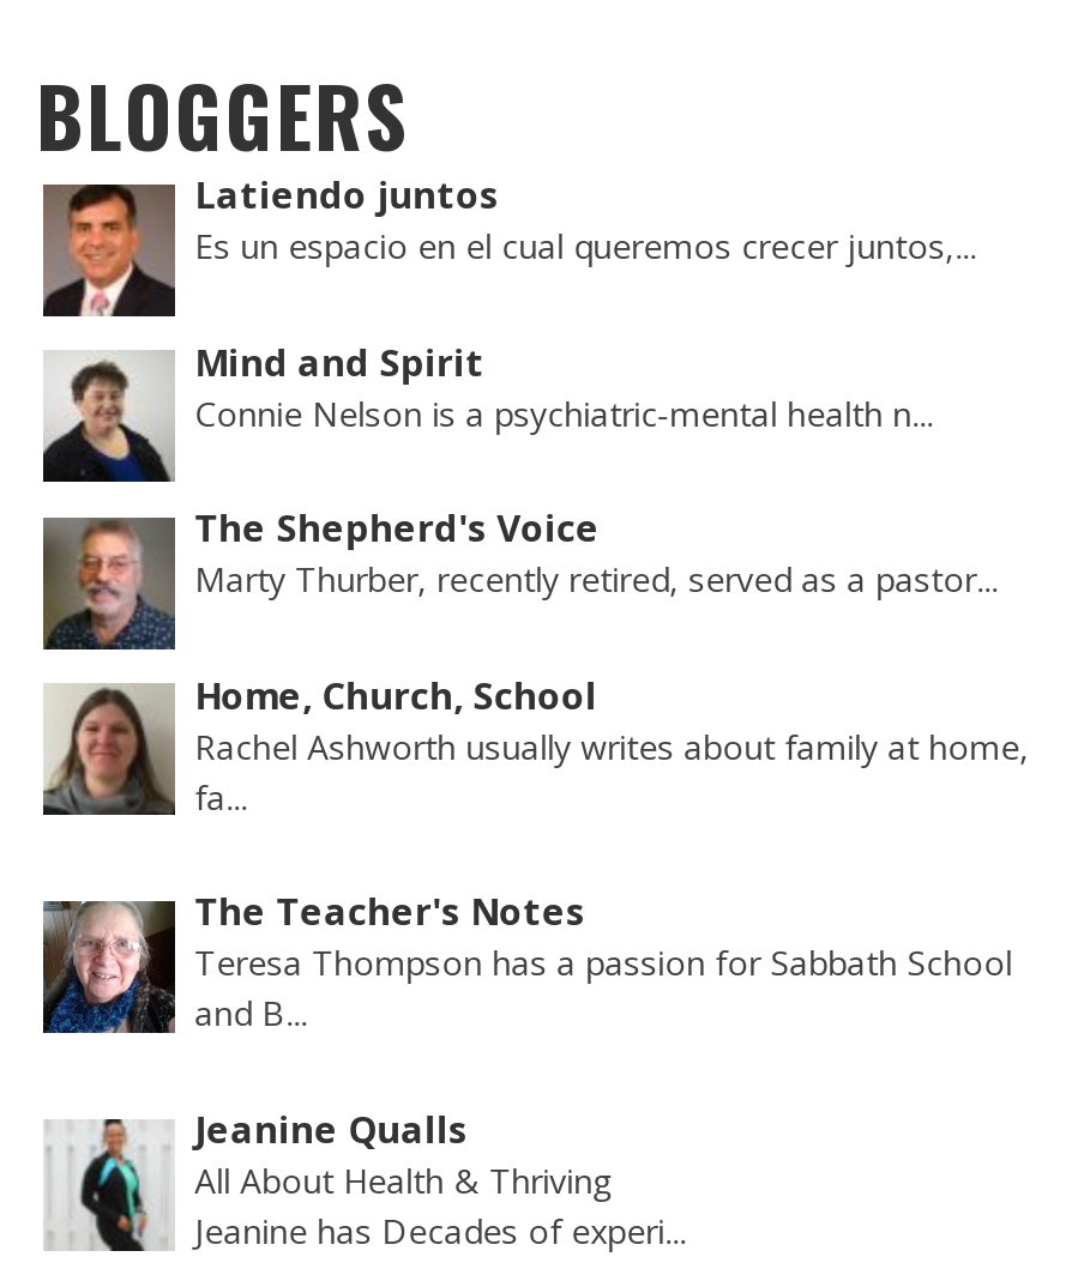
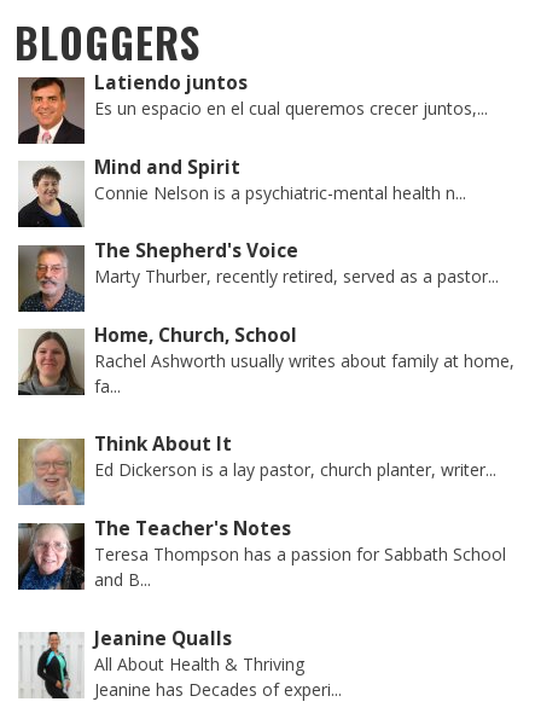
+ [image]
+ Think About It
+ Ed Dickerson is a lay pastor, church planter, writer...
